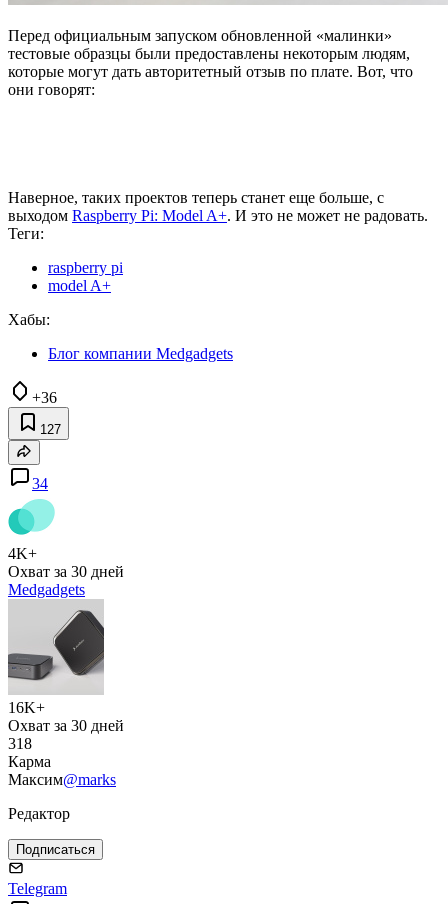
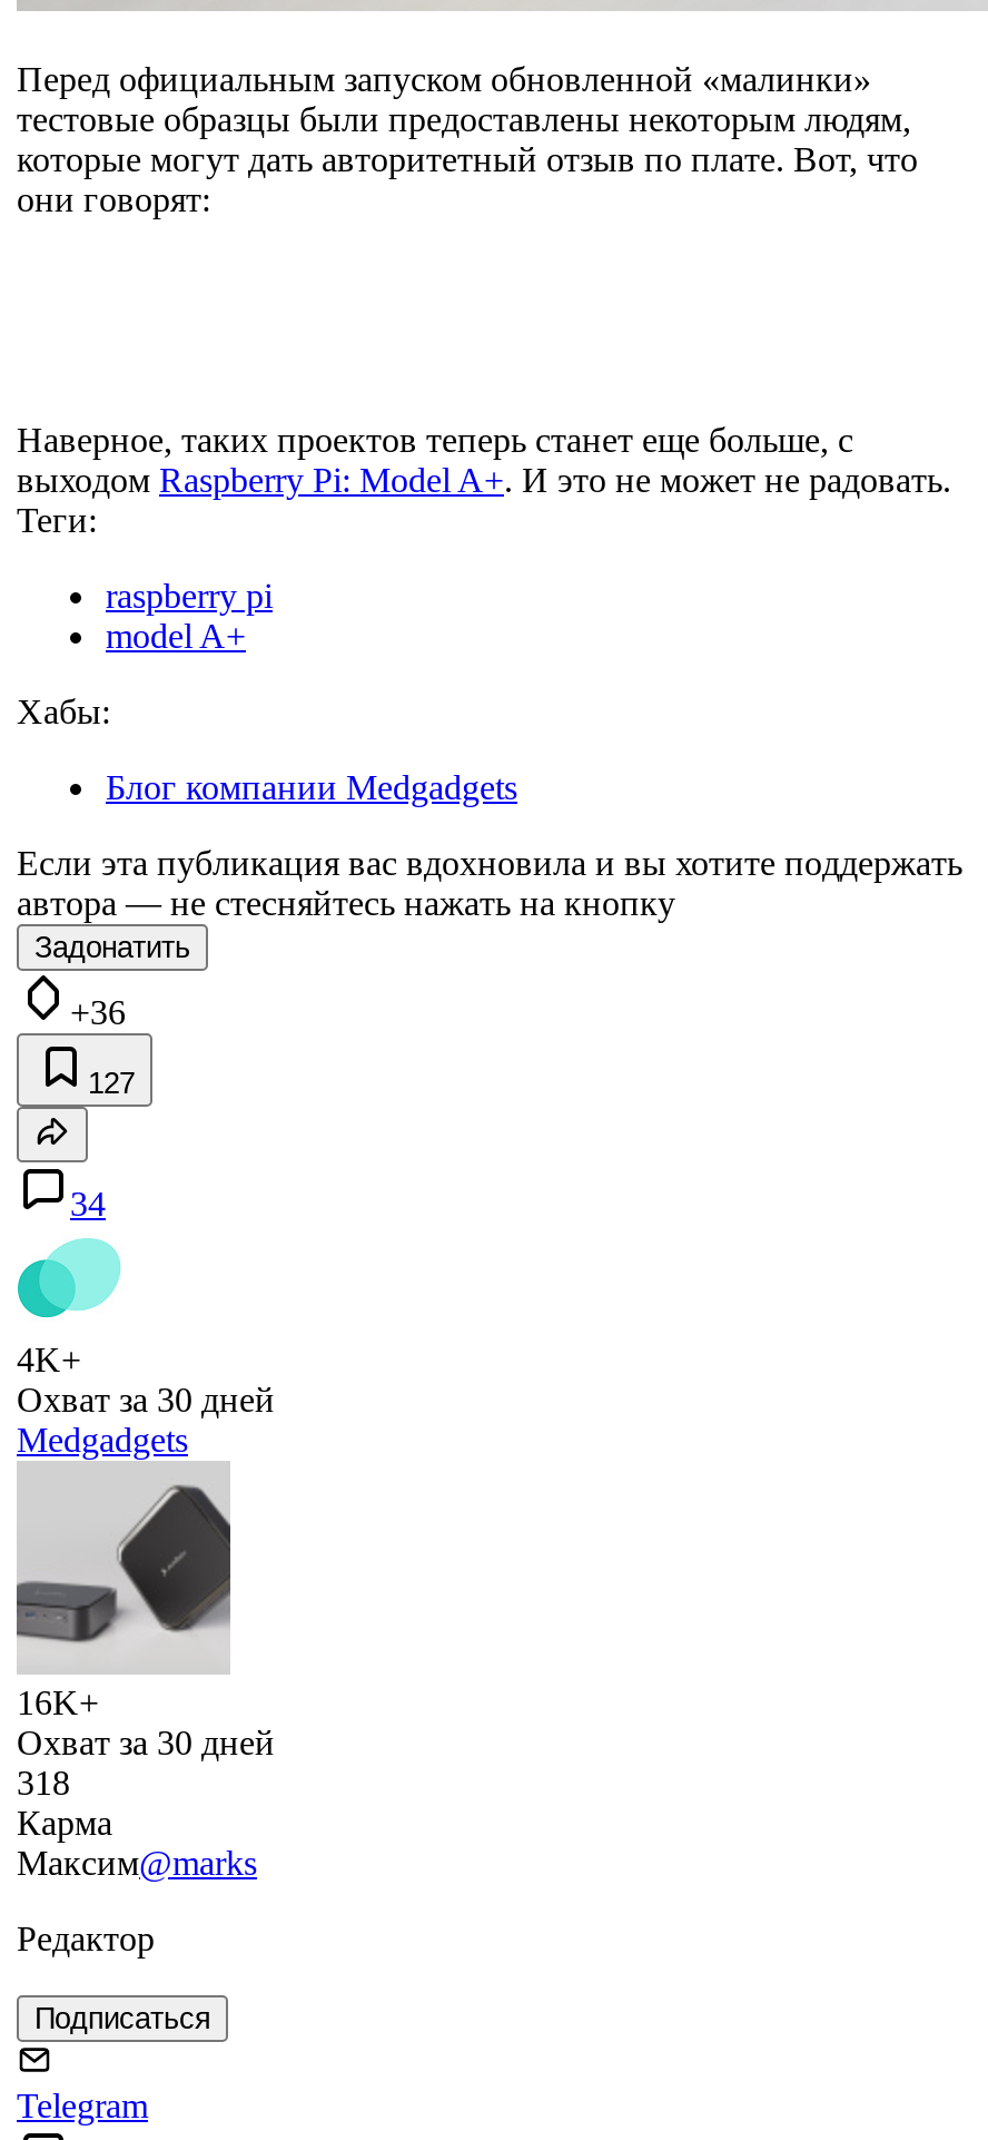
+ Если эта публикация вас вдохновила и вы хотите поддержать
+ автора — не стесняйтесь нажать на кнопку
+ Задонатить
